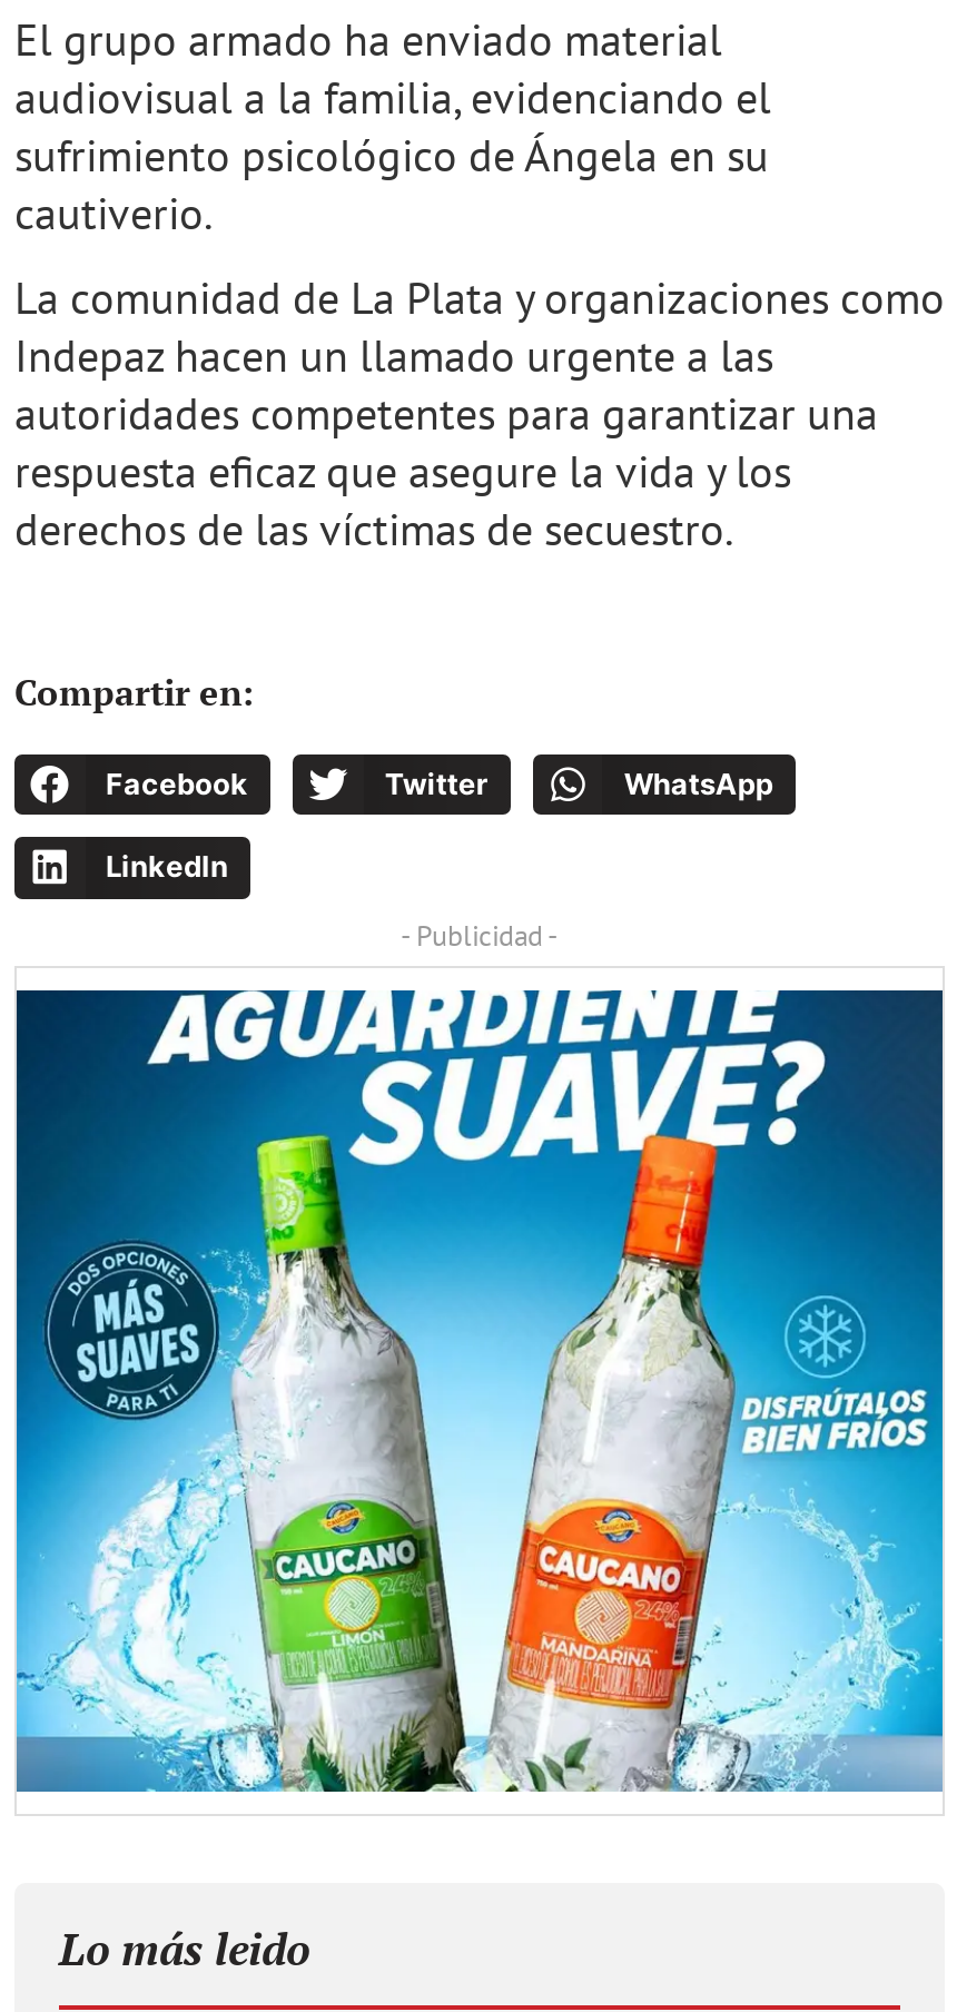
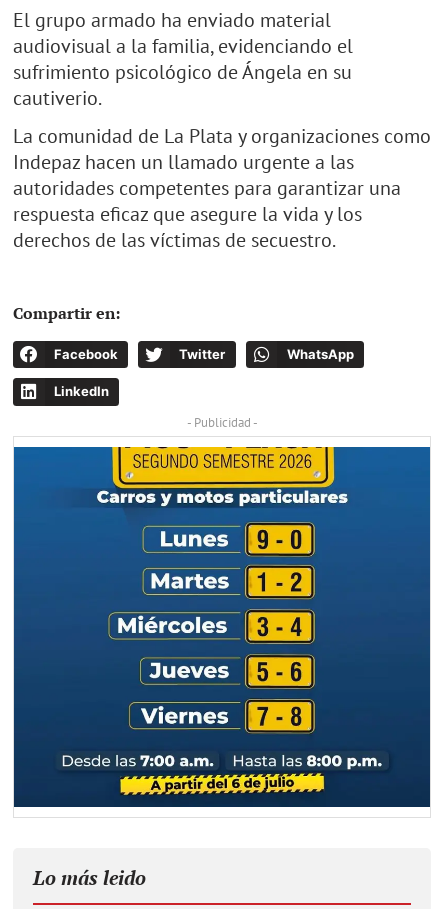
- [image]
+ [image]
